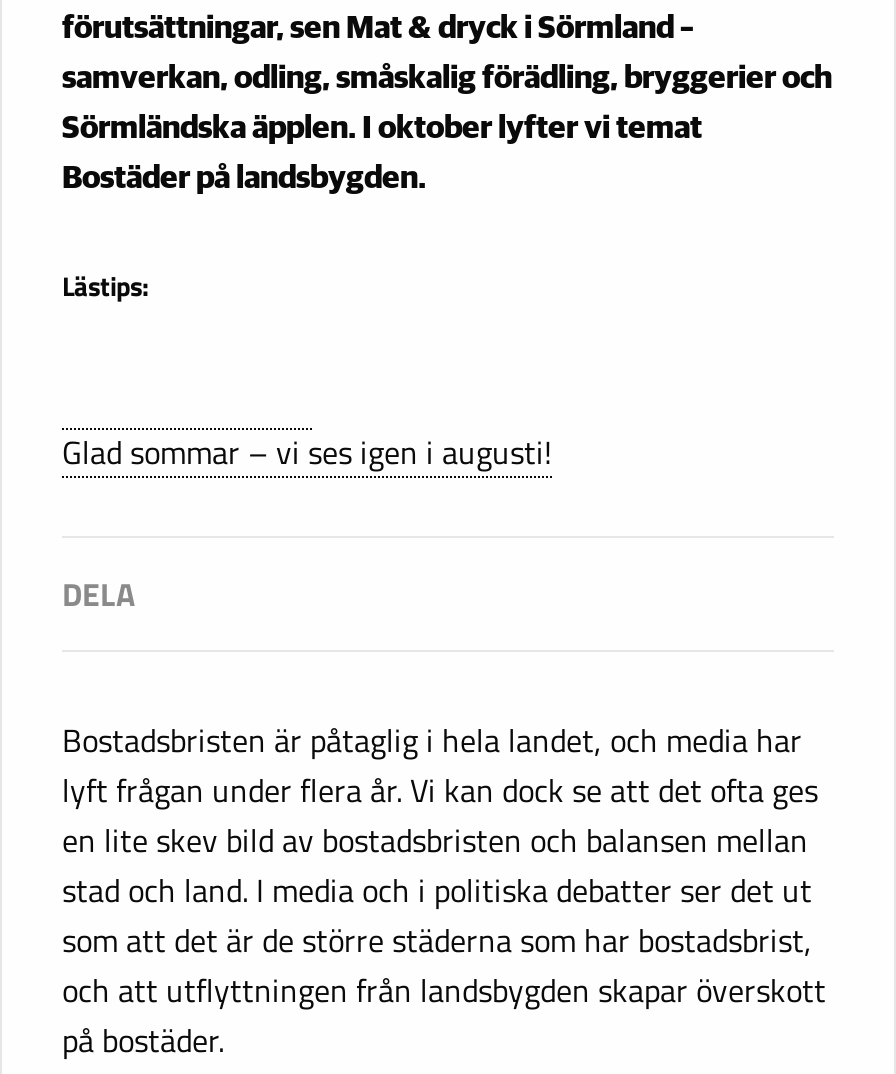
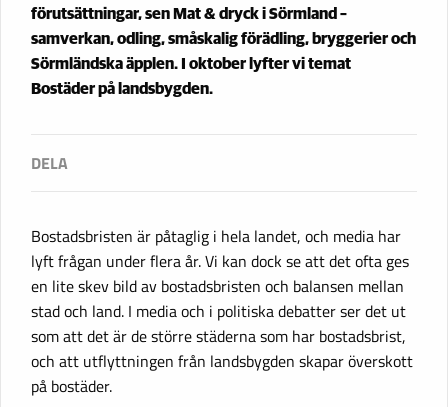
- Lästips:

- Glad sommar – vi ses igen i augusti!
